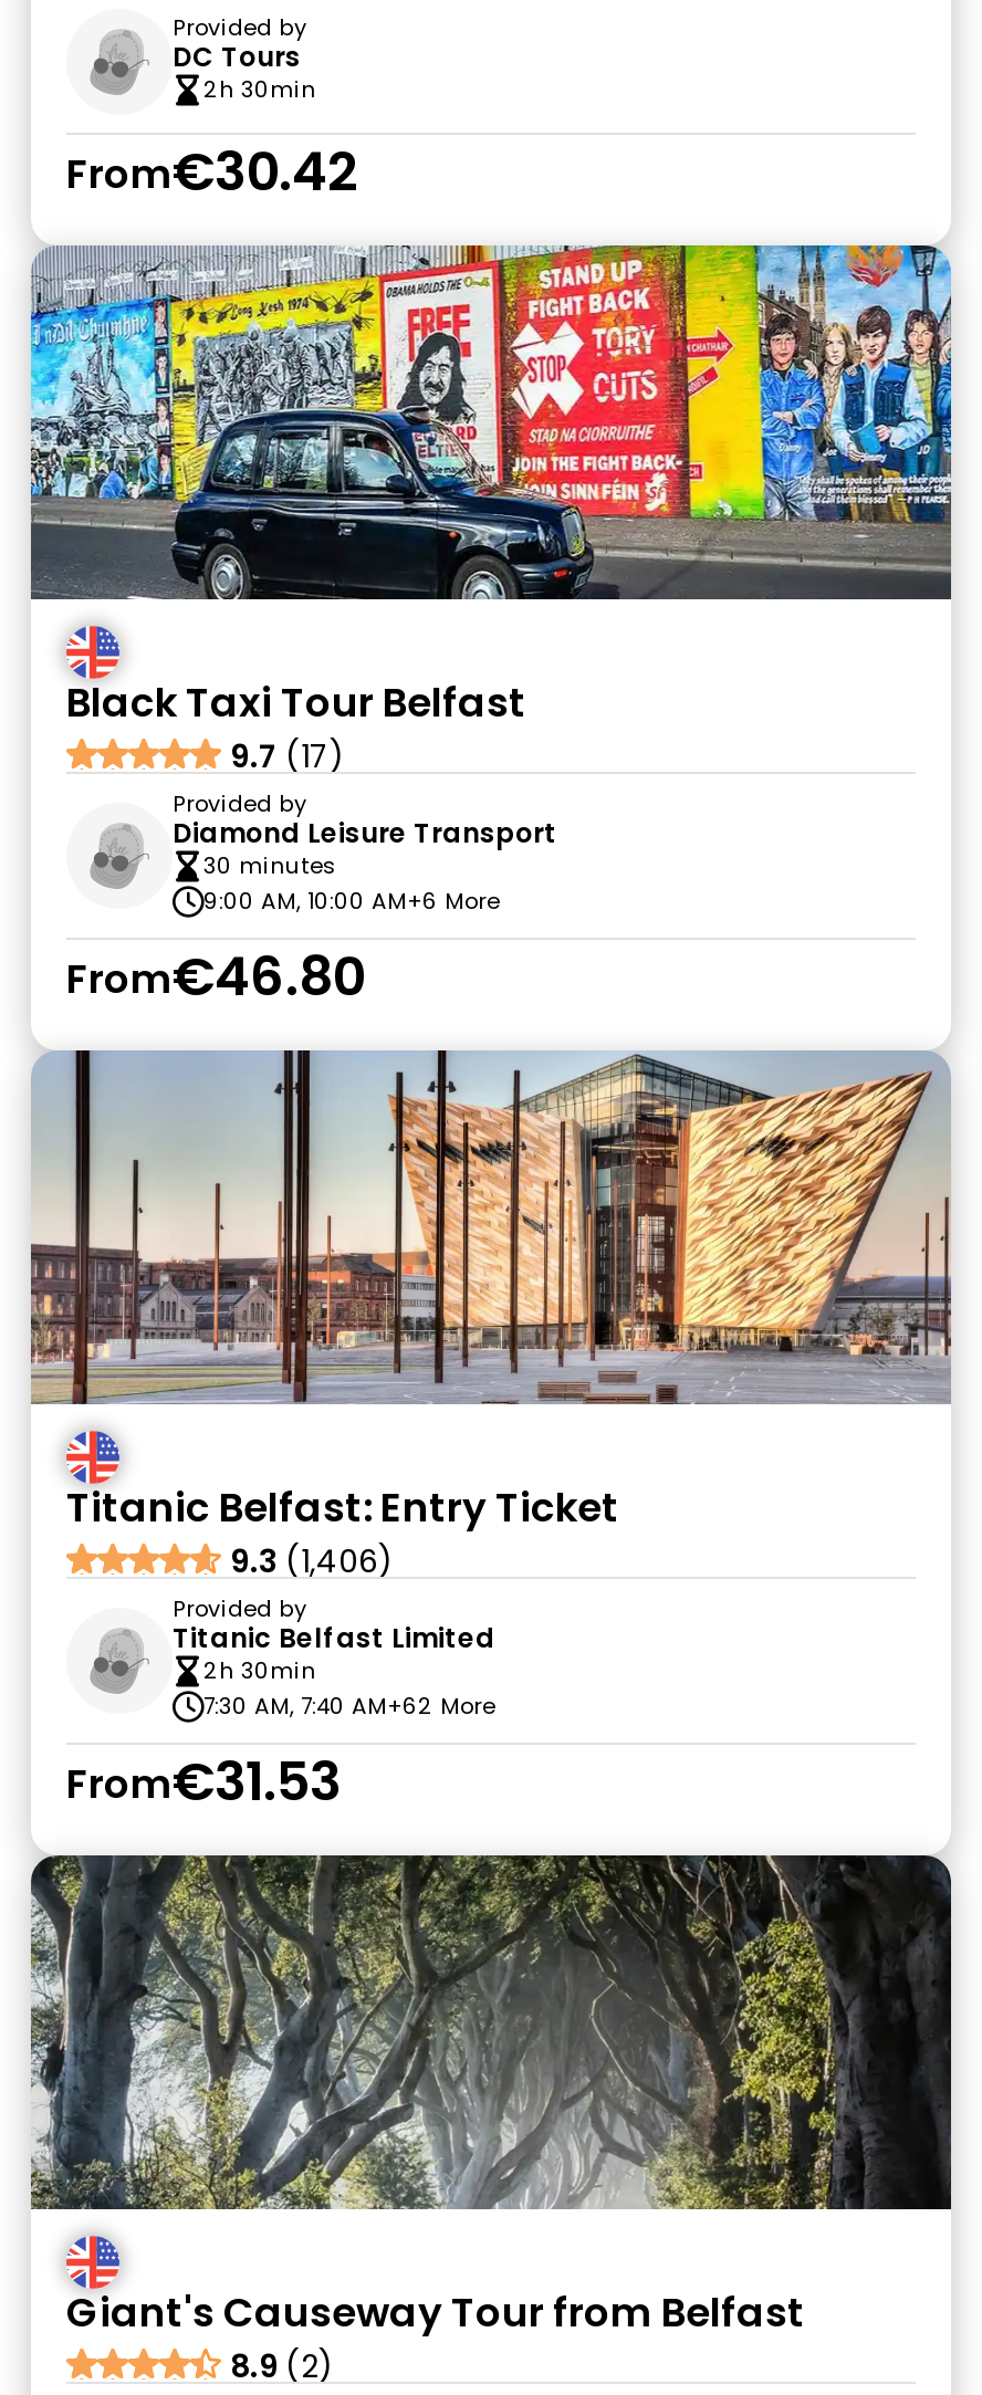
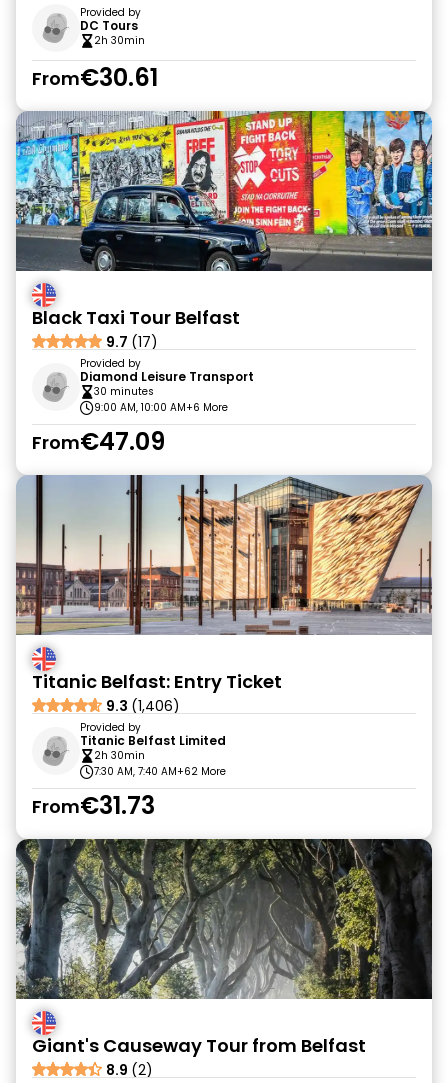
- From€30.42
+ From€30.61

- From€46.80
+ From€47.09

- From€31.53
+ From€31.73
